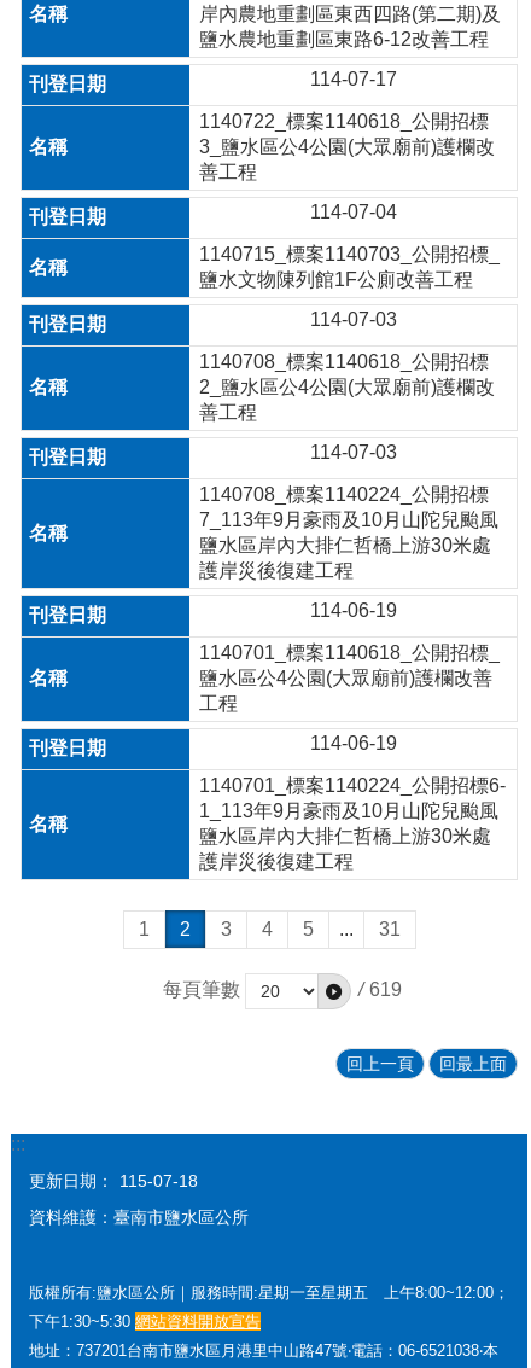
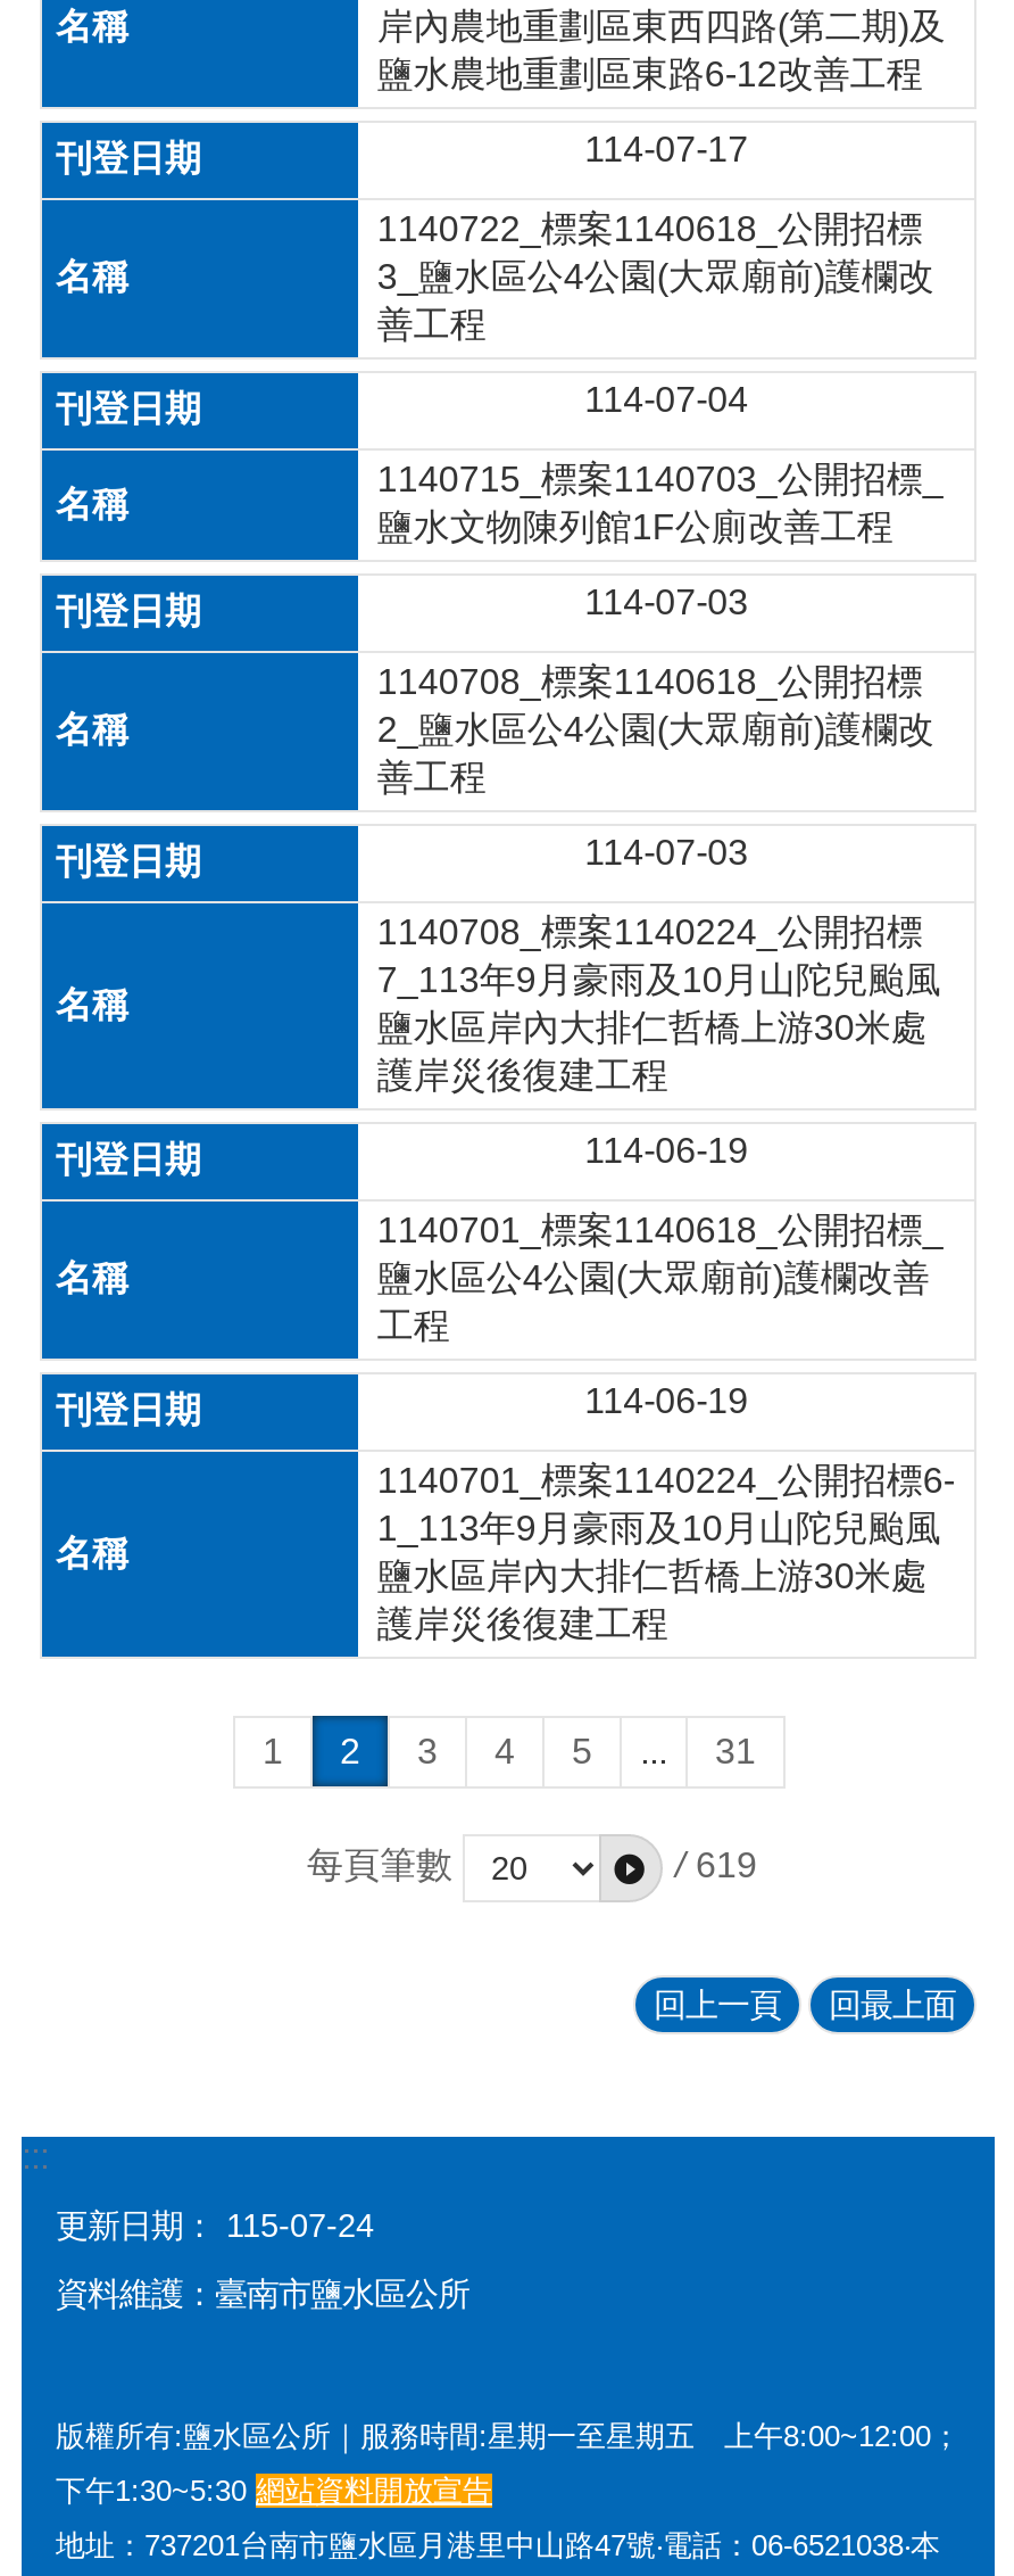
- 更新日期： 115-07-18
+ 更新日期： 115-07-24
